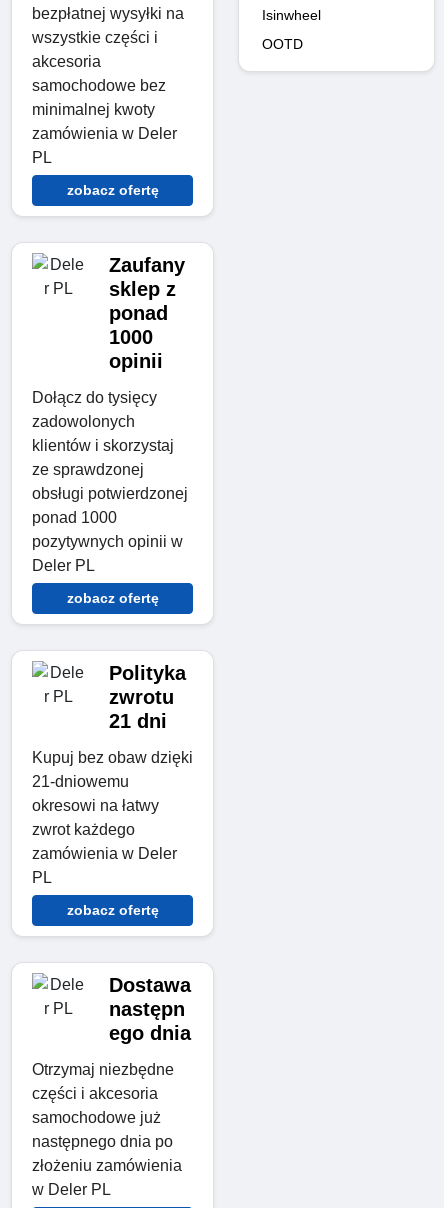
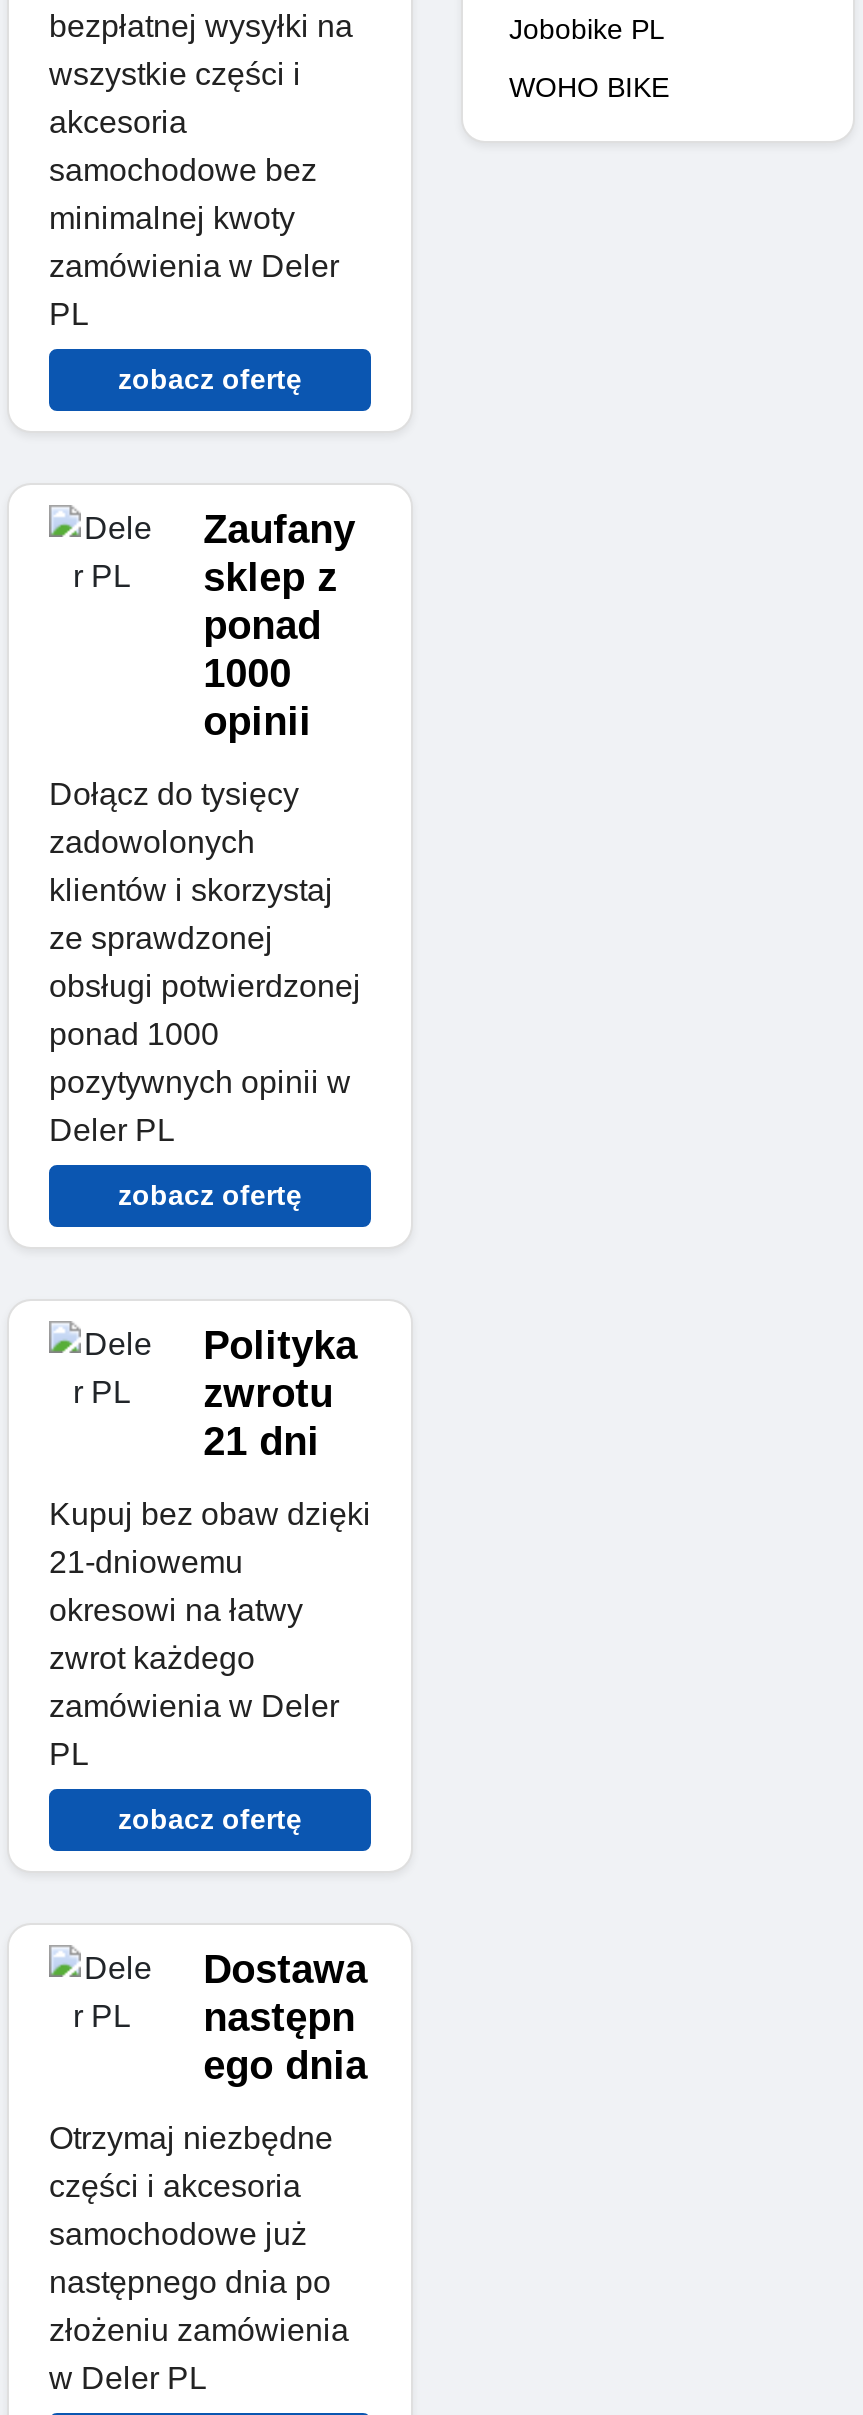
- Isinwheel
+ Jobobike PL

- OOTD
+ WOHO BIKE
